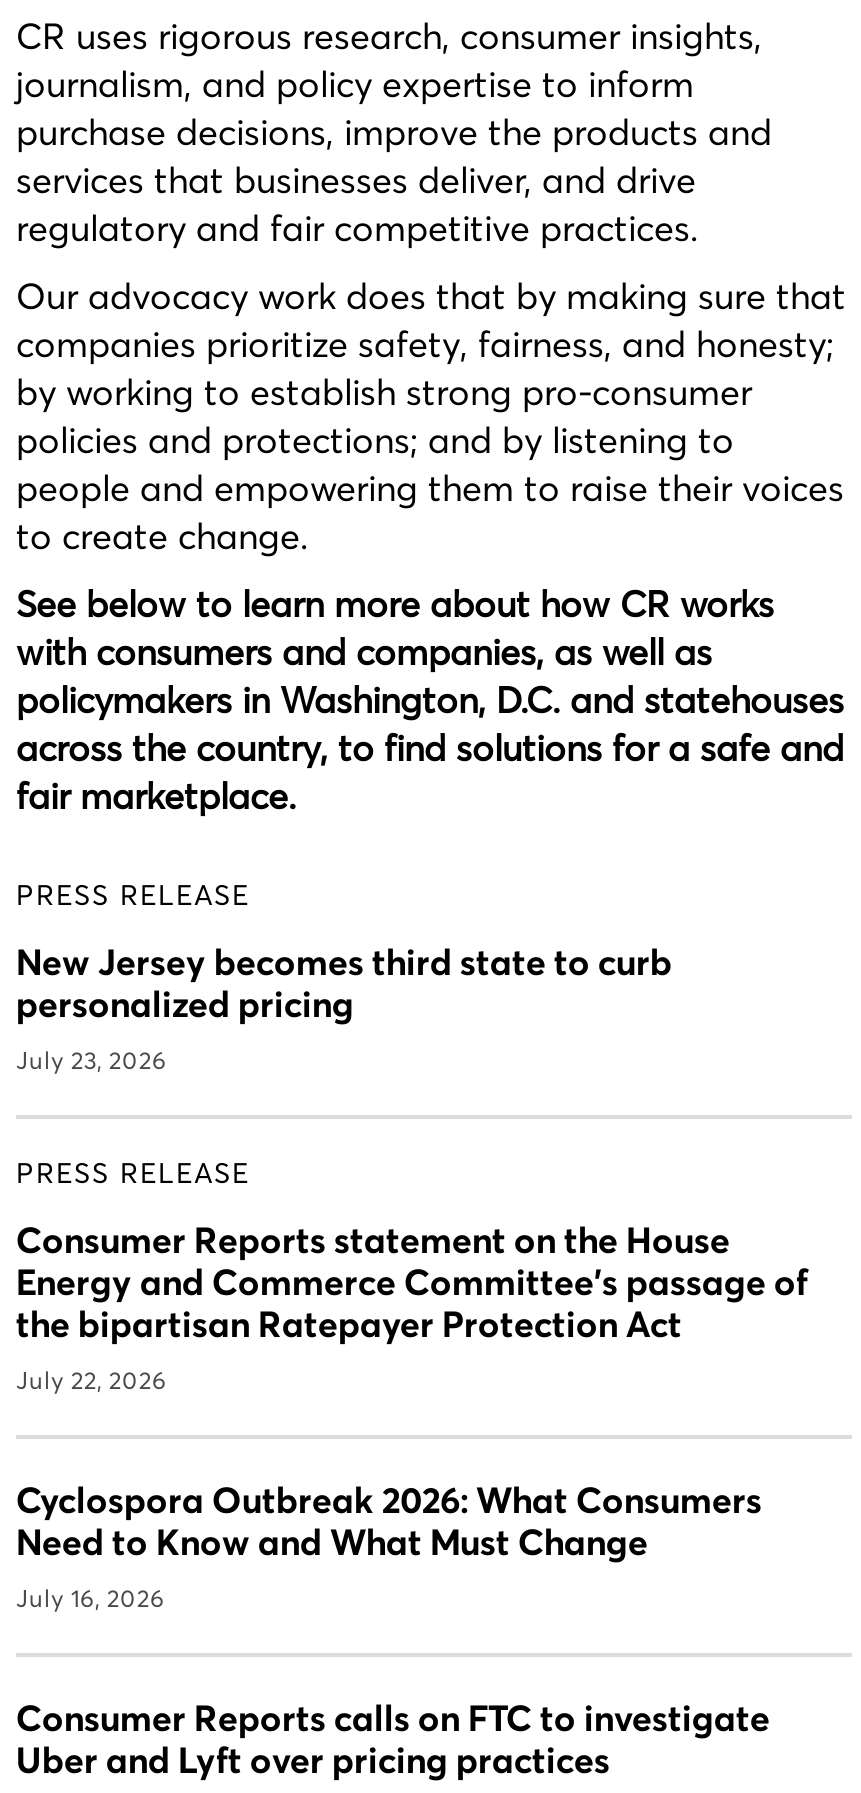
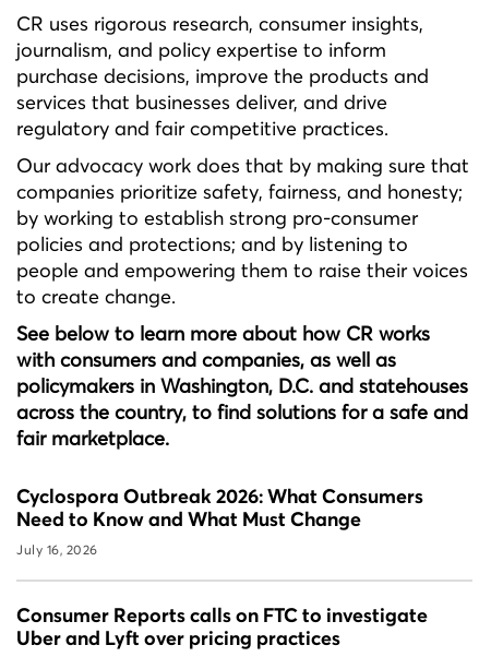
- PRESS RELEASE
- New Jersey becomes third state to curb
- personalized pricing
- July 23, 2026
- PRESS RELEASE
- Consumer Reports statement on the House
- Energy and Commerce Committee’s passage of
- the bipartisan Ratepayer Protection Act
- July 22, 2026
